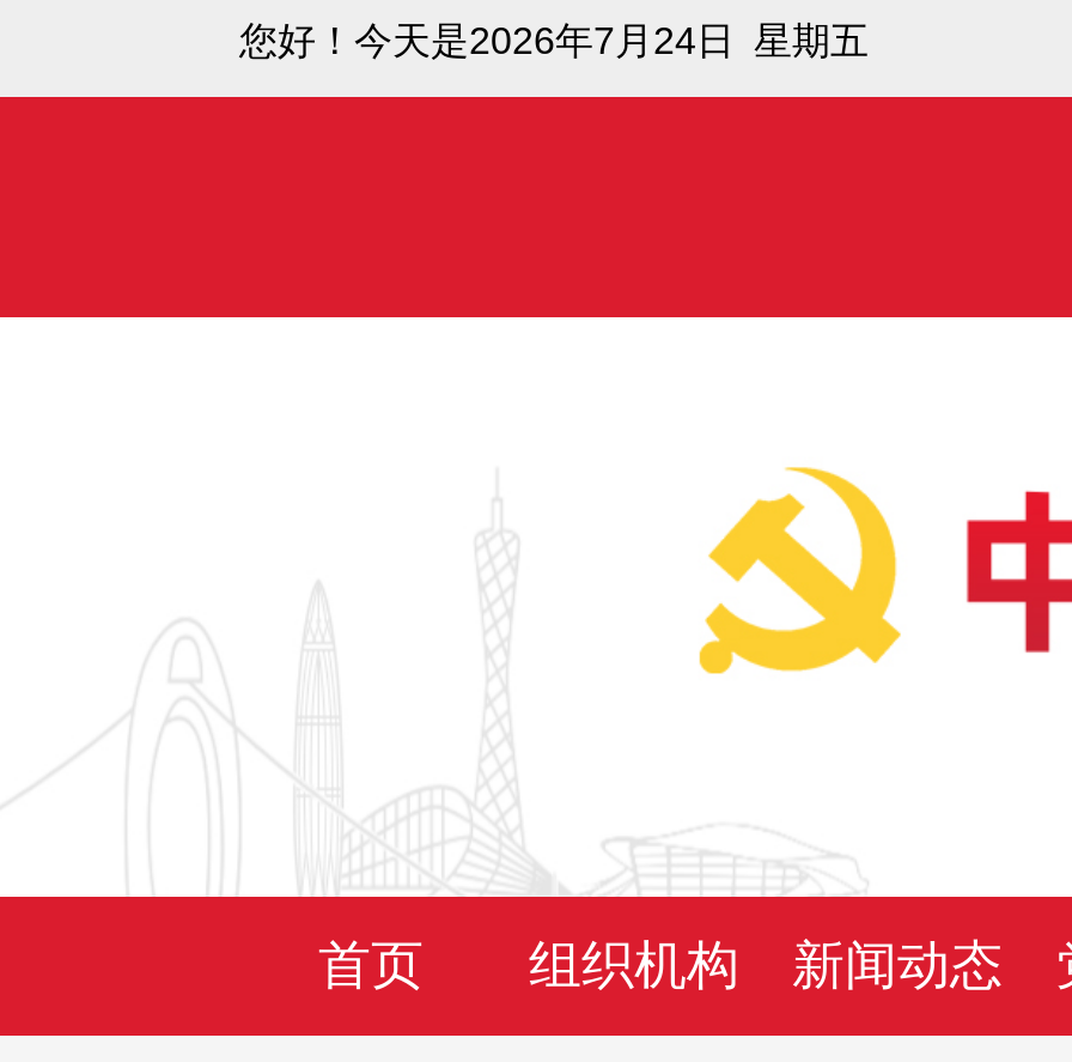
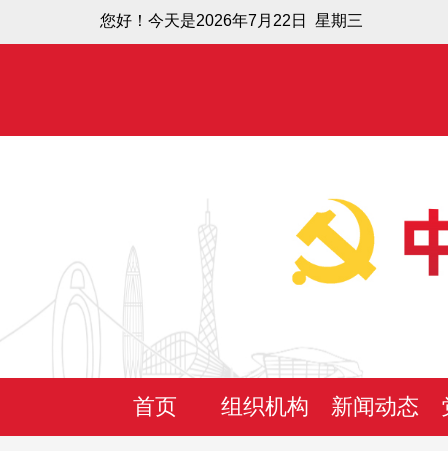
- 您好！今天是2026年7月24日 星期五
+ 您好！今天是2026年7月22日 星期三
